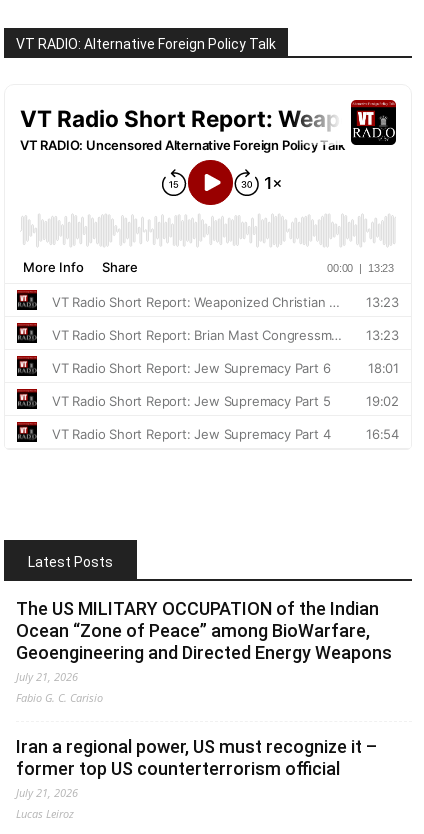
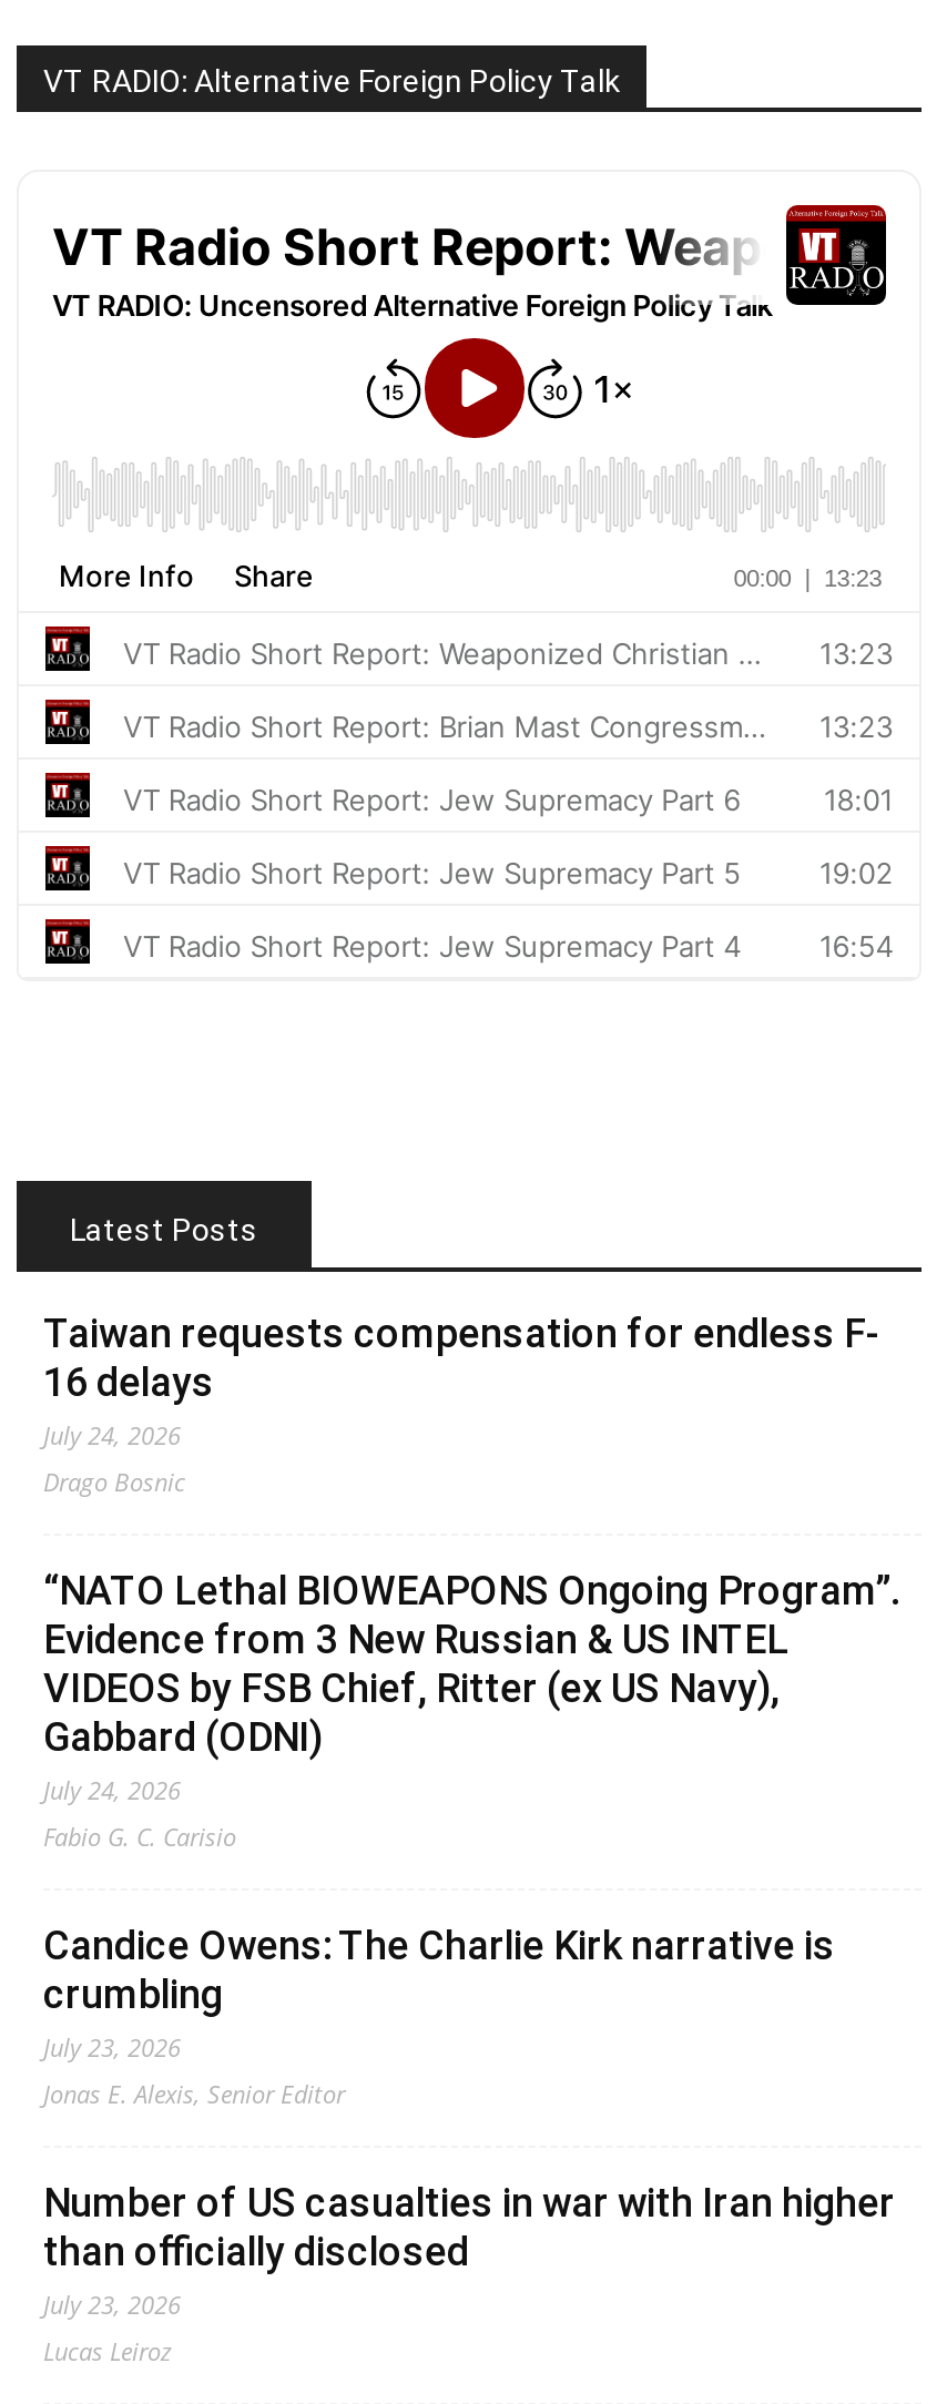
- The US MILITARY OCCUPATION of the Indian
- Ocean “Zone of Peace” among BioWarfare,
- Geoengineering and Directed Energy Weapons
- July 21, 2026
+ Taiwan requests compensation for endless F-
+ 16 delays
+ July 24, 2026
+ Drago Bosnic
+ “NATO Lethal BIOWEAPONS Ongoing Program”.
+ Evidence from 3 New Russian & US INTEL
+ VIDEOS by FSB Chief, Ritter (ex US Navy),
+ Gabbard (ODNI)
+ July 24, 2026

- Iran a regional power, US must recognize it –
- former top US counterterrorism official
- July 21, 2026
+ Candice Owens: The Charlie Kirk narrative is
+ crumbling
+ July 23, 2026
+ Jonas E. Alexis, Senior Editor
+ Number of US casualties in war with Iran higher
+ than officially disclosed
+ July 23, 2026
